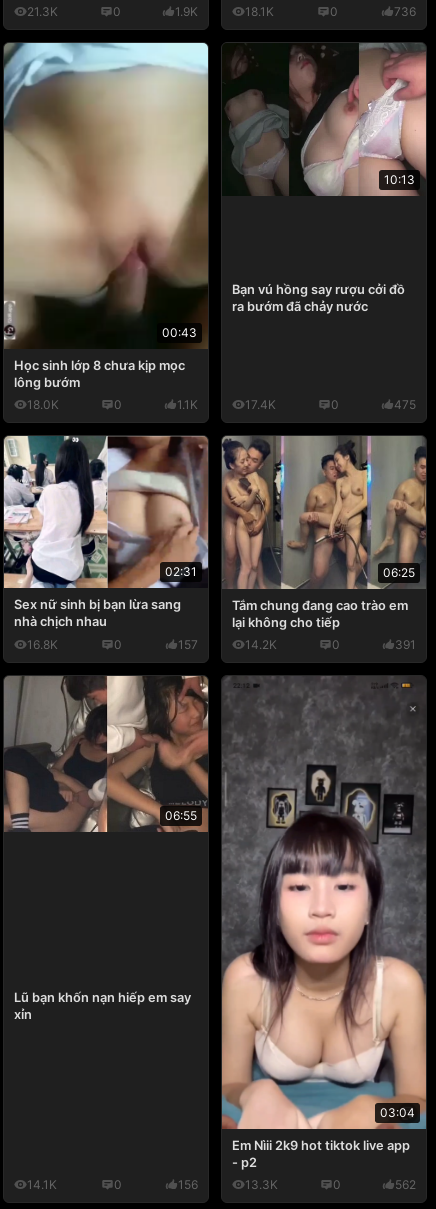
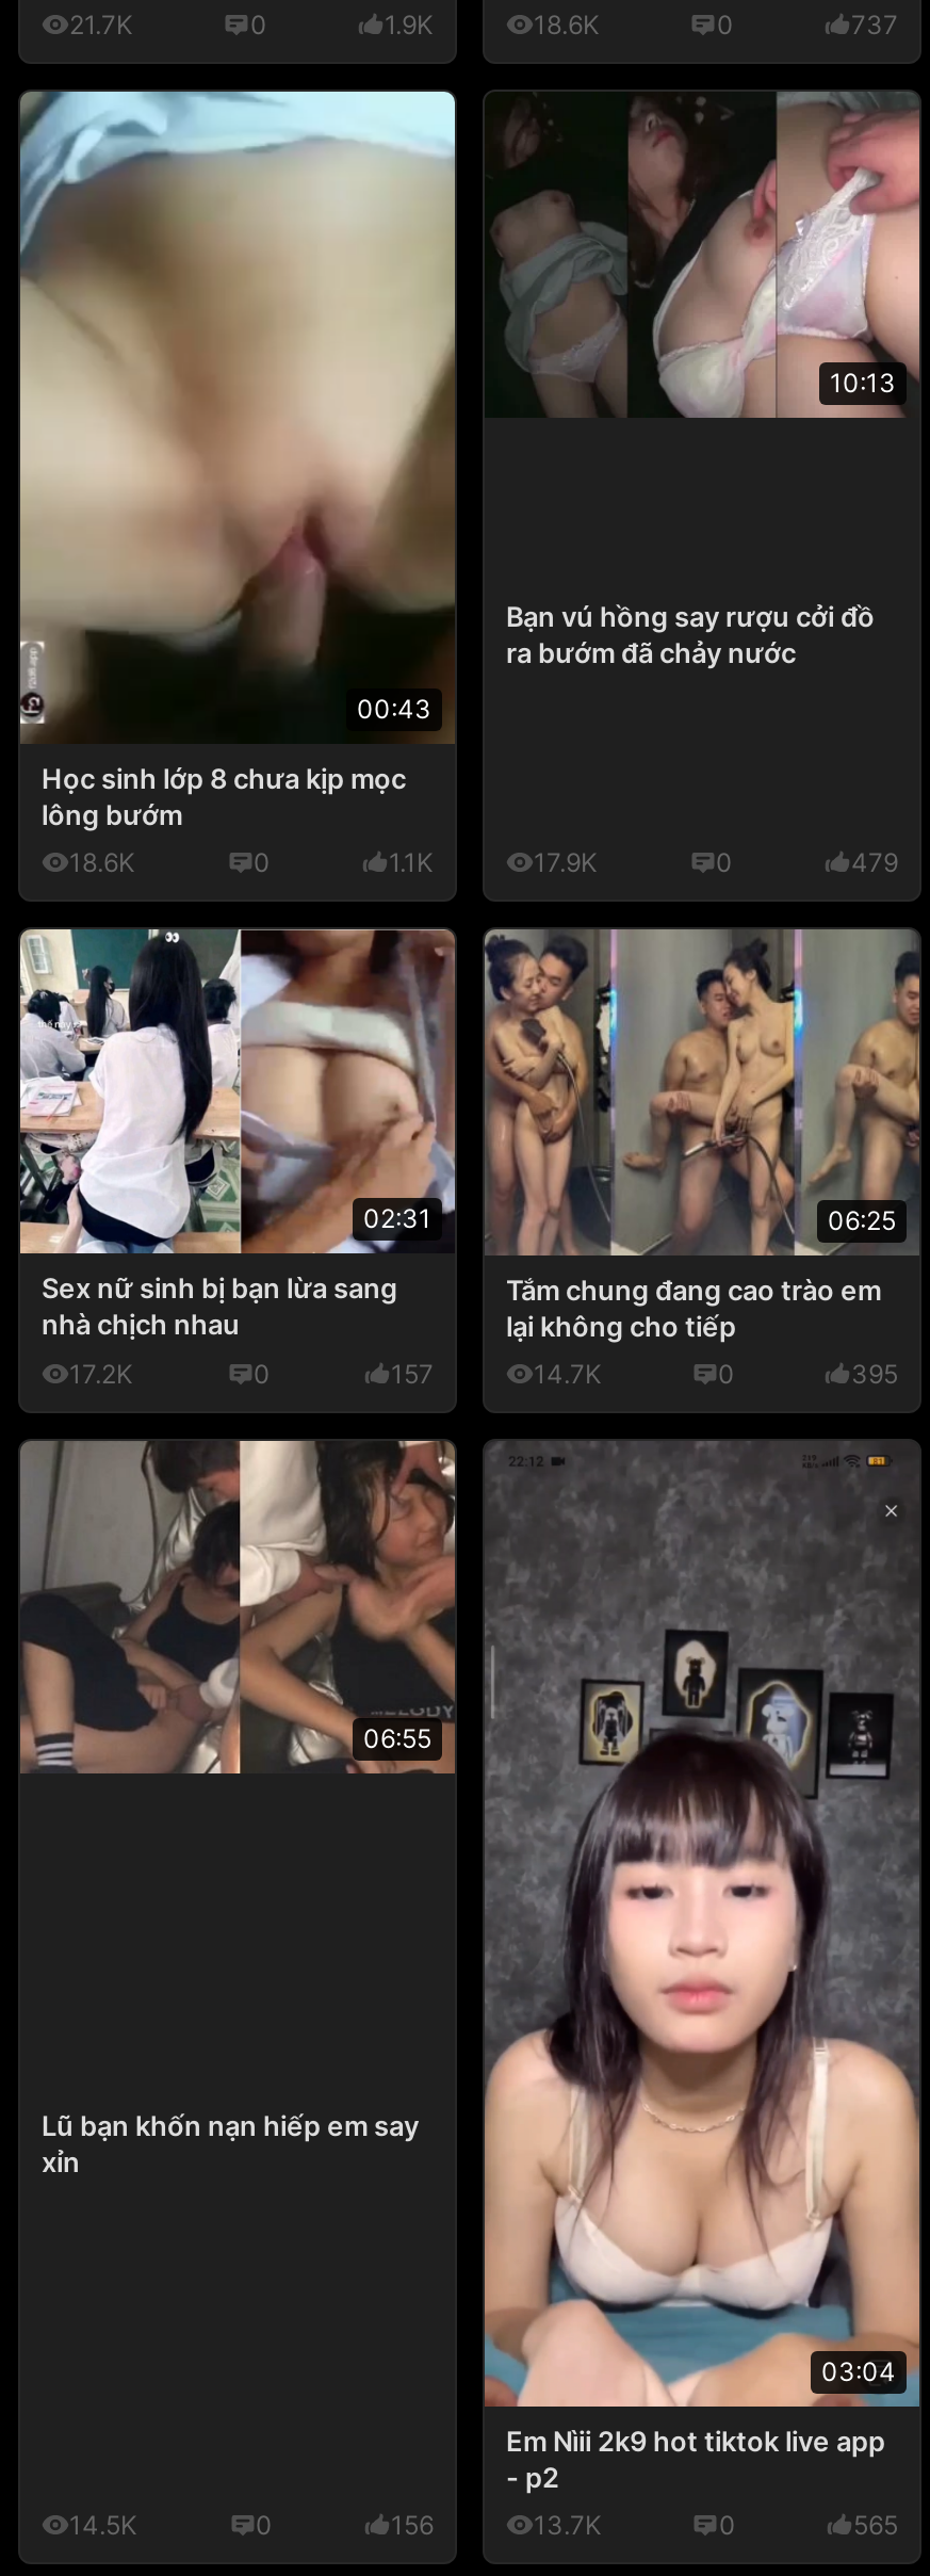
- 21.3K
+ 21.7K

- 18.1K
+ 18.6K

- 736
+ 737

- 18.0K
+ 18.6K

- 17.4K
+ 17.9K

- 475
+ 479

- 16.8K
+ 17.2K

- 14.2K
+ 14.7K

- 391
+ 395

- 14.1K
+ 14.5K

- 13.3K
+ 13.7K

- 562
+ 565
